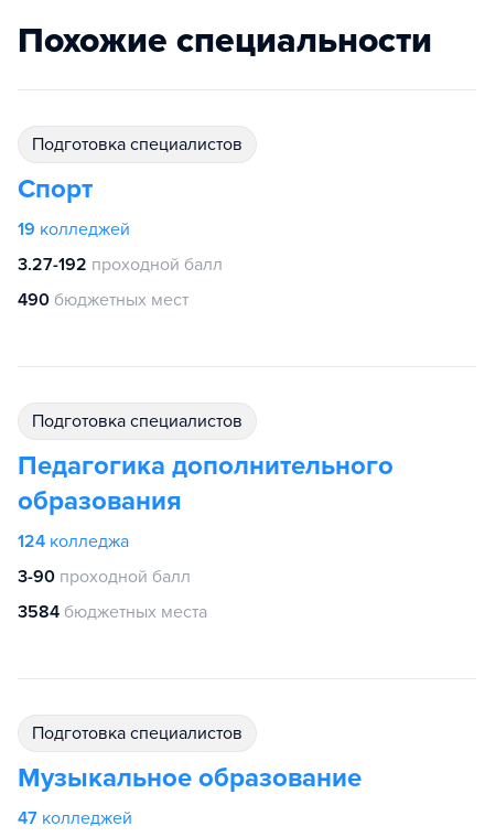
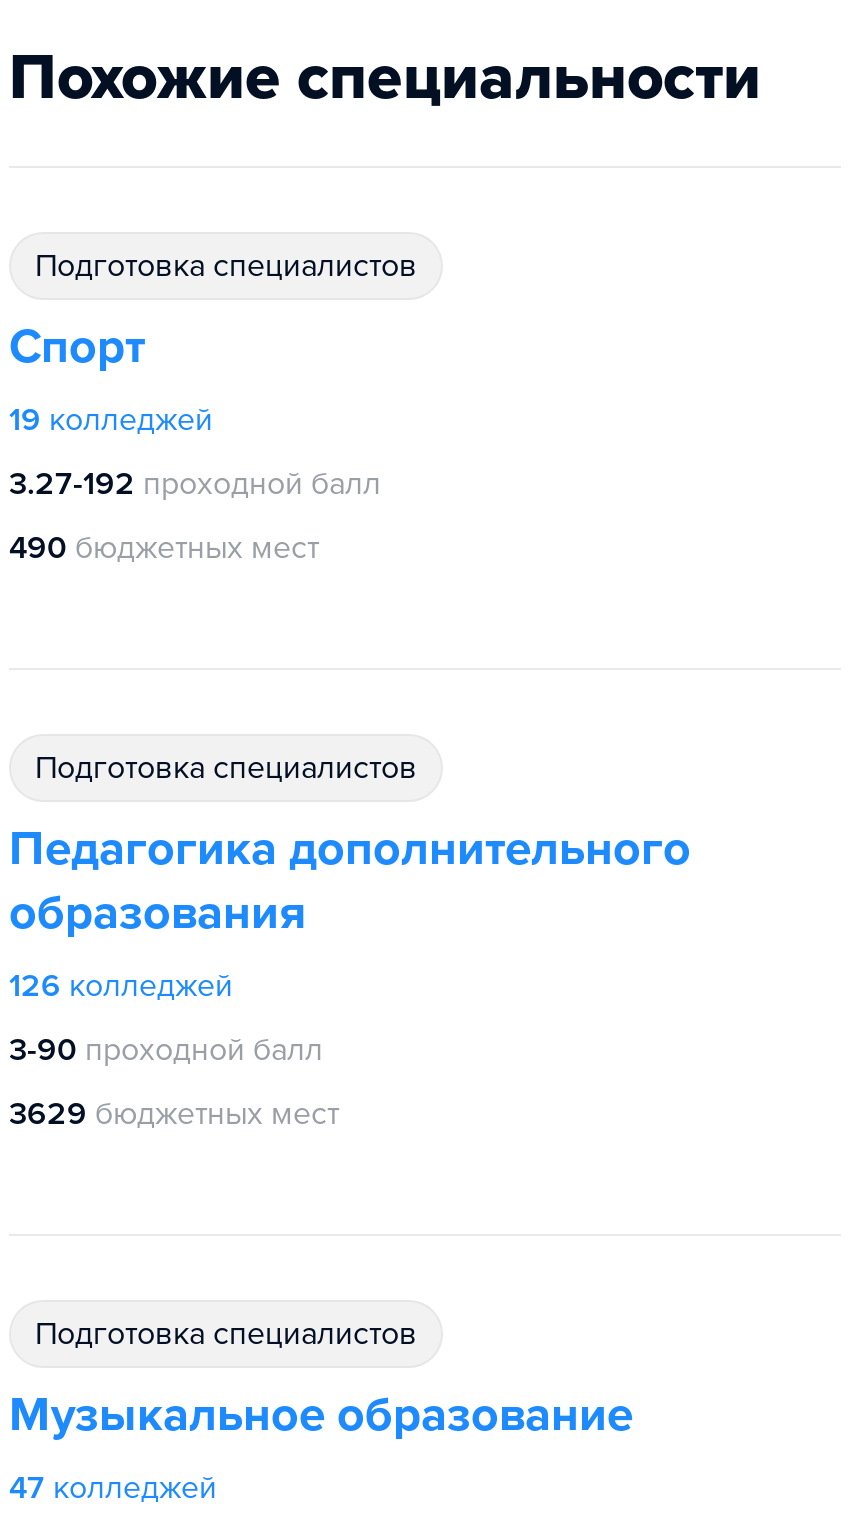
- 124 колледжа
+ 126 колледжей

- 3584 бюджетных места
+ 3629 бюджетных мест
